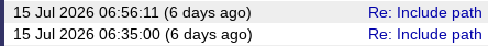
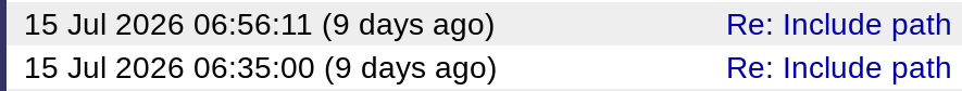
- 15 Jul 2026 06:56:11 (6 days ago)
+ 15 Jul 2026 06:56:11 (9 days ago)

- 15 Jul 2026 06:35:00 (6 days ago)
+ 15 Jul 2026 06:35:00 (9 days ago)
